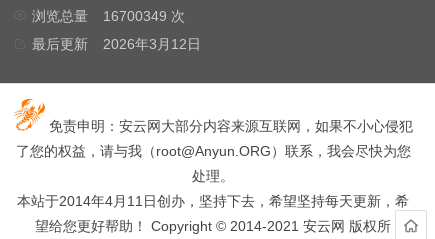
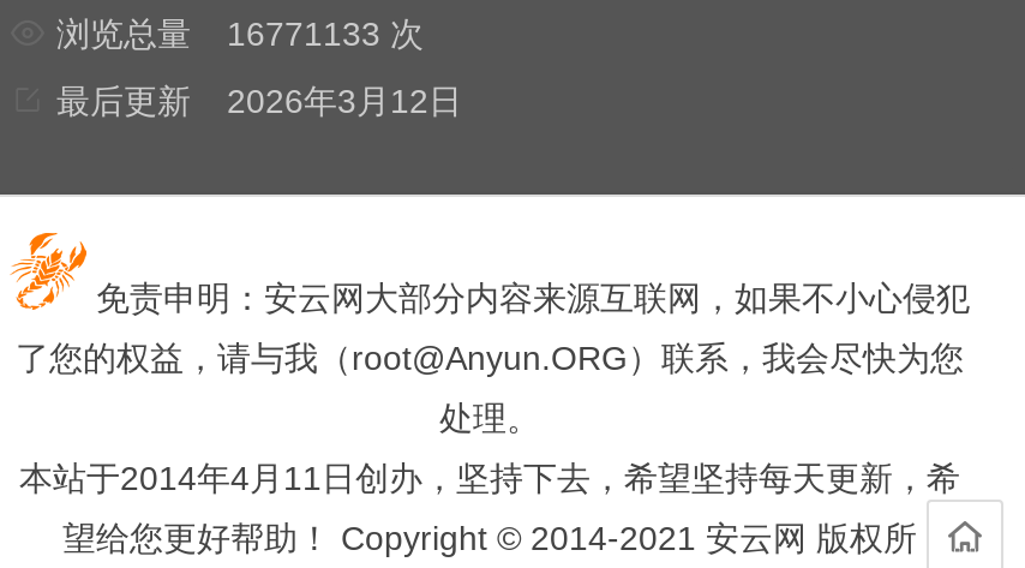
- 浏览总量 16700349 次
+ 浏览总量 16771133 次
